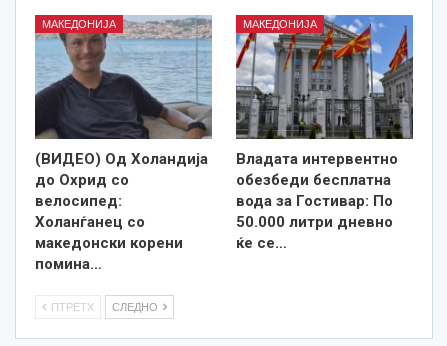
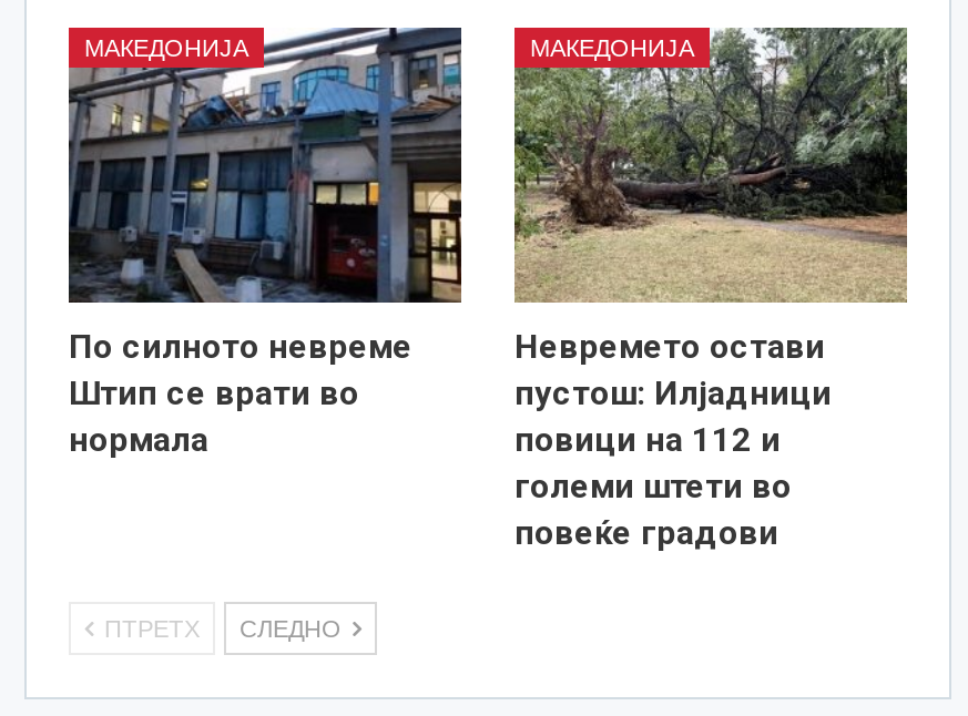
- [image]
- (ВИДЕО) Од Холандија
- до Охрид со
- велосипед:
- Холанѓанец со
- македонски корени
- помина…
+ [image]
+ По силното невреме
+ Штип се врати во
+ нормала

- [image]
- Владата интервентно
- обезбеди бесплатна
- вода за Гостивар: По
- 50.000 литри дневно
- ќе се…
+ [image]
+ Невремето остави
+ пустош: Илјадници
+ повици на 112 и
+ големи штети во
+ повеќе градови
